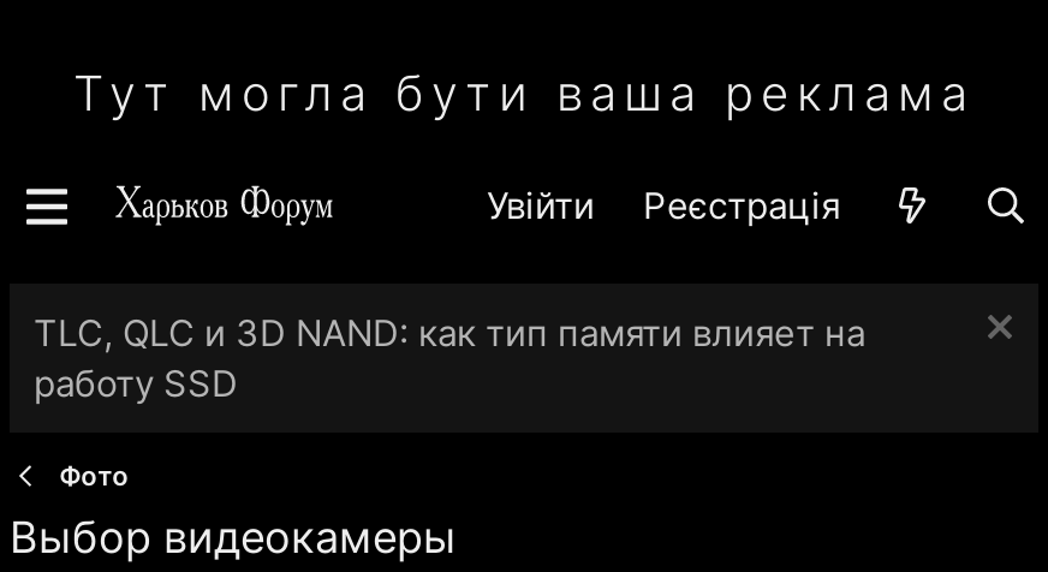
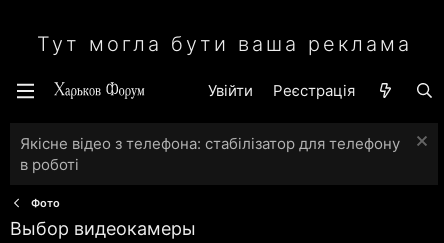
- TLC, QLC и 3D NAND: как тип памяти влияет на
- работу SSD
+ Якісне відео з телефона: стабілізатор для телефону
+ в роботі
